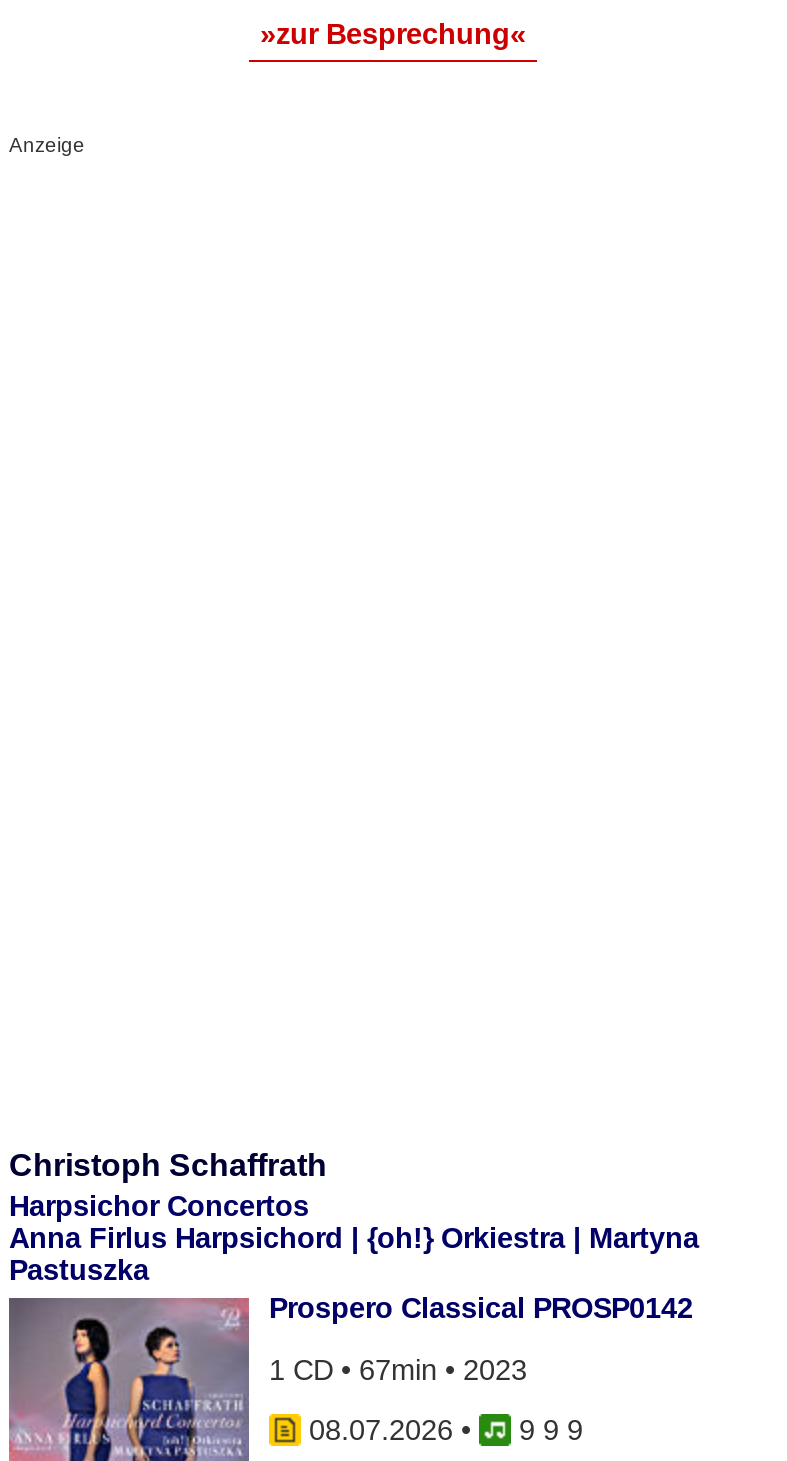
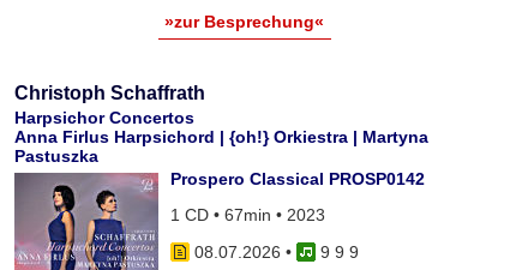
- Anzeige
